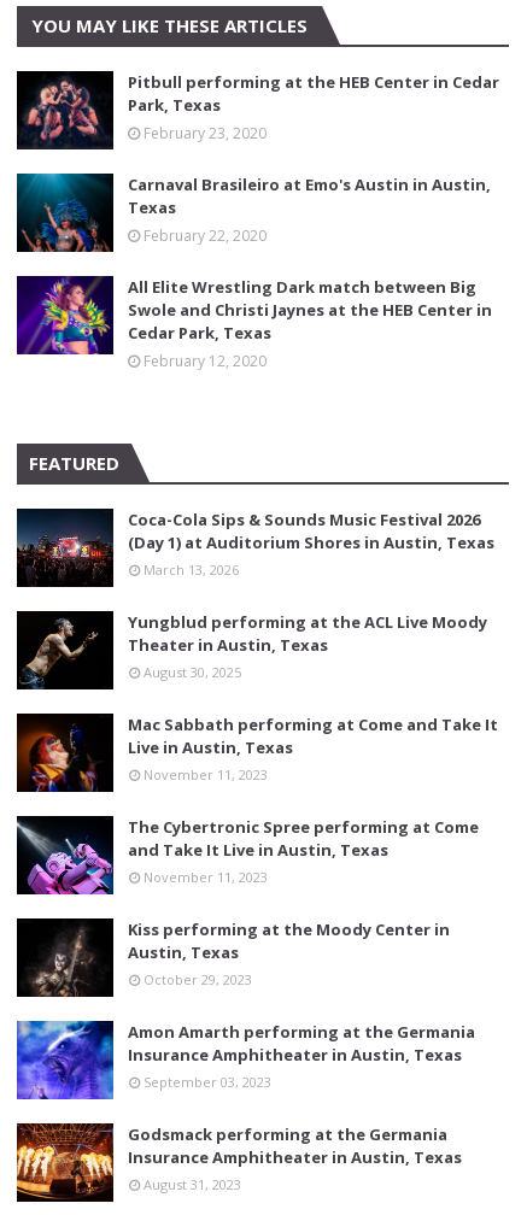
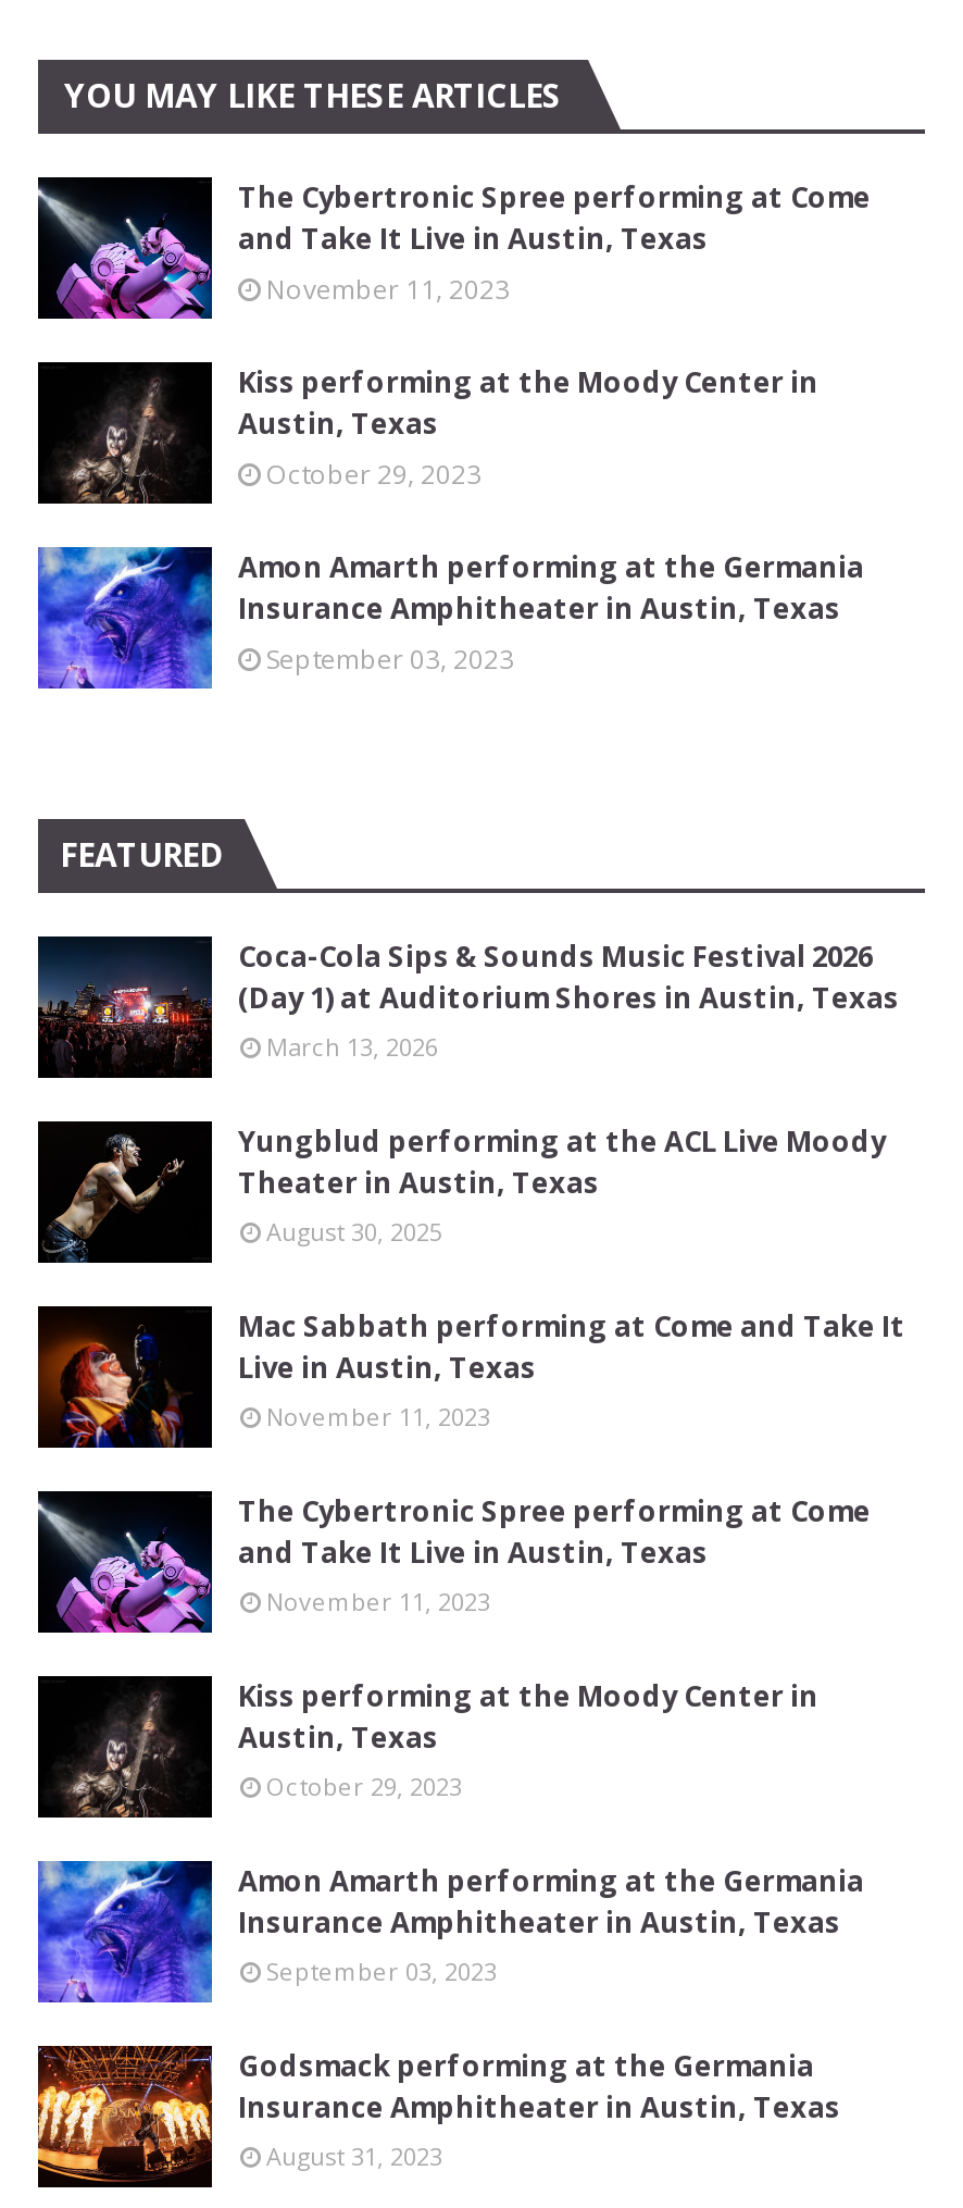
- [image]
- Pitbull performing at the HEB Center in Cedar
- Park, Texas
- February 23, 2020
+ [image]
+ The Cybertronic Spree performing at Come
+ and Take It Live in Austin, Texas
+ November 11, 2023

- [image]
- Carnaval Brasileiro at Emo's Austin in Austin,
- Texas
- February 22, 2020
+ [image]
+ Kiss performing at the Moody Center in
+ Austin, Texas
+ October 29, 2023

- [image]
- All Elite Wrestling Dark match between Big
- Swole and Christi Jaynes at the HEB Center in
- Cedar Park, Texas
- February 12, 2020
+ [image]
+ Amon Amarth performing at the Germania
+ Insurance Amphitheater in Austin, Texas
+ September 03, 2023
